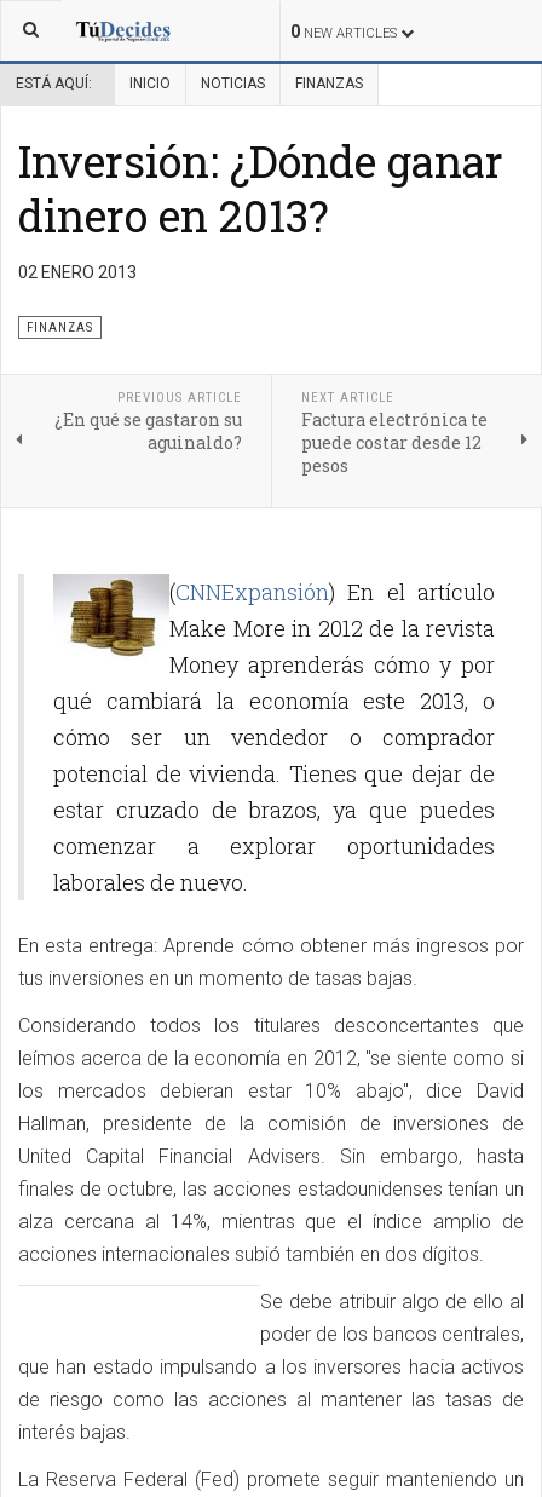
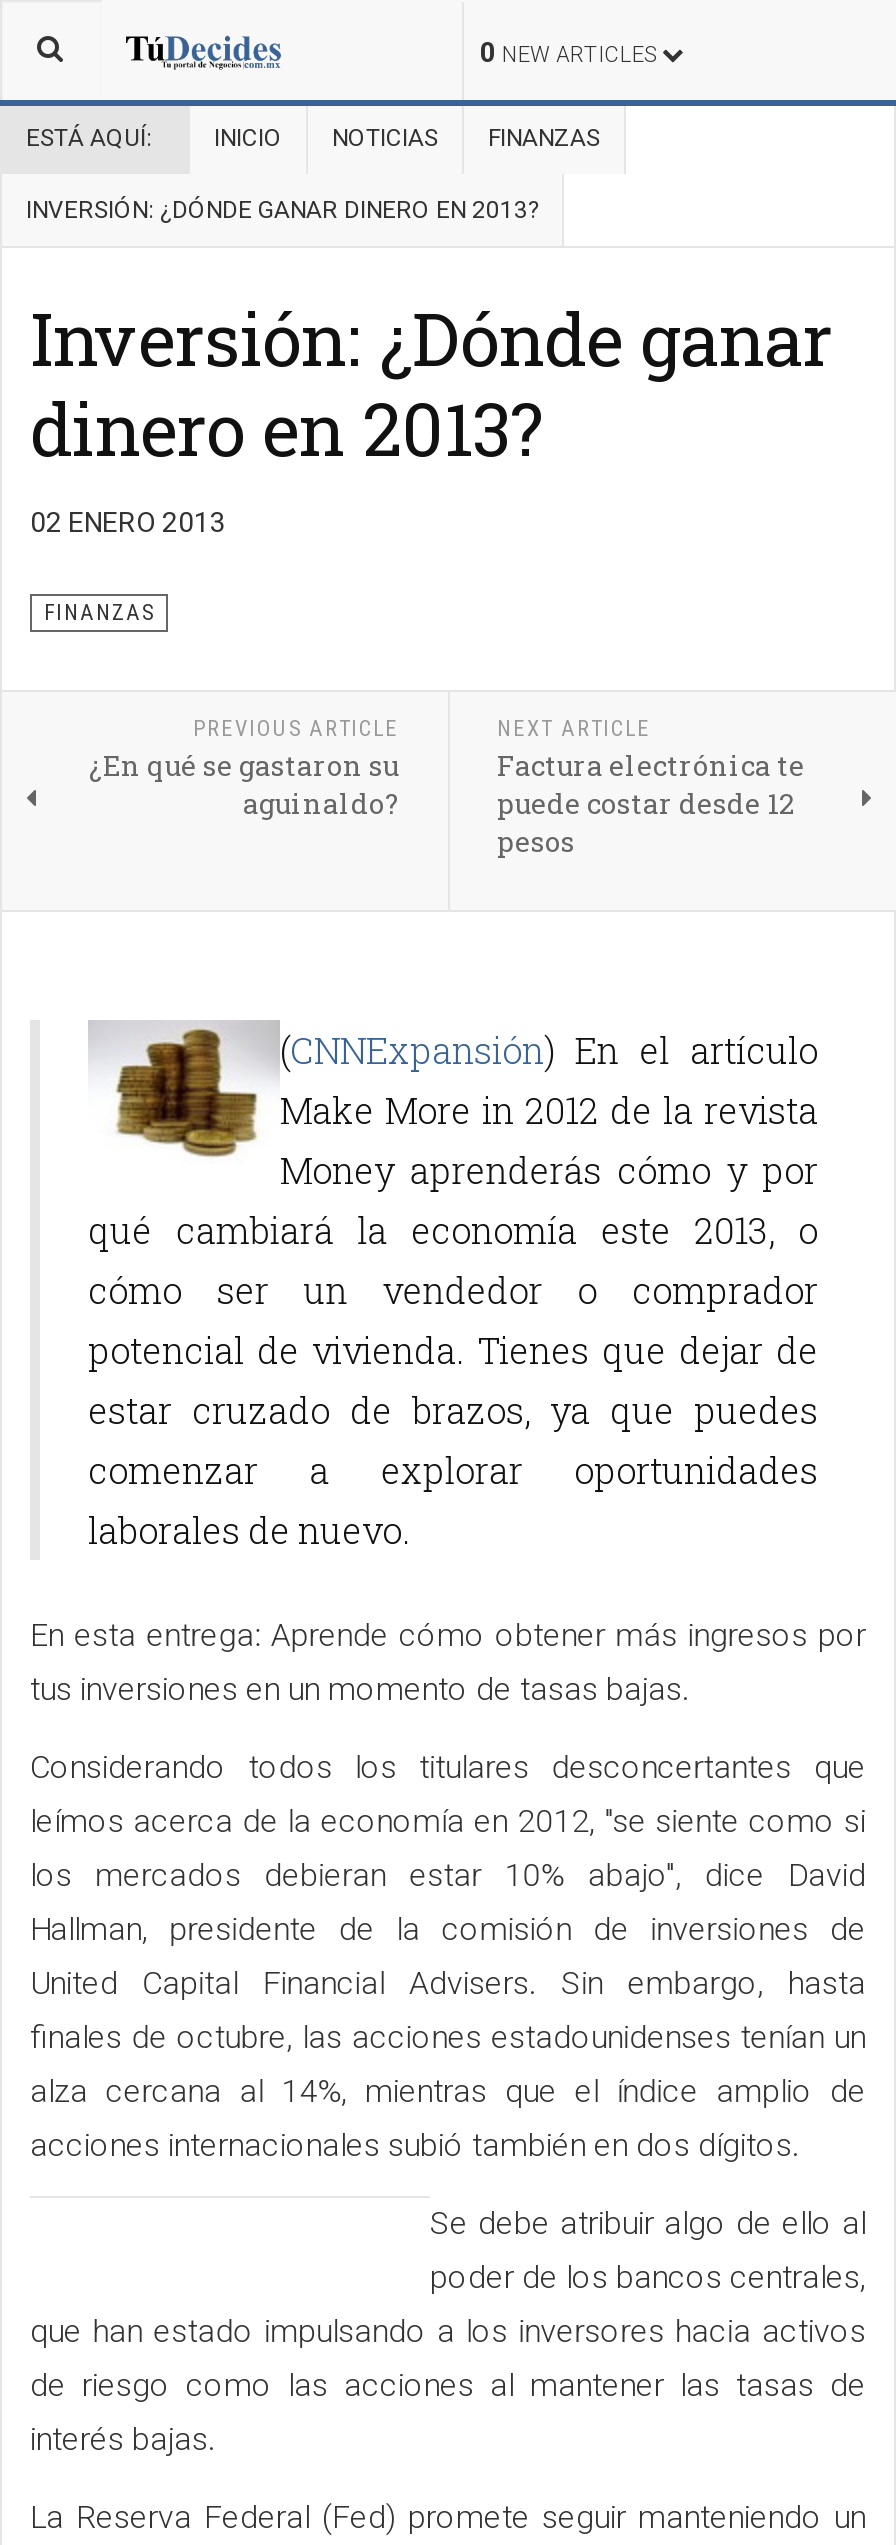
+ INVERSIÓN: ¿DÓNDE GANAR DINERO EN 2013?
